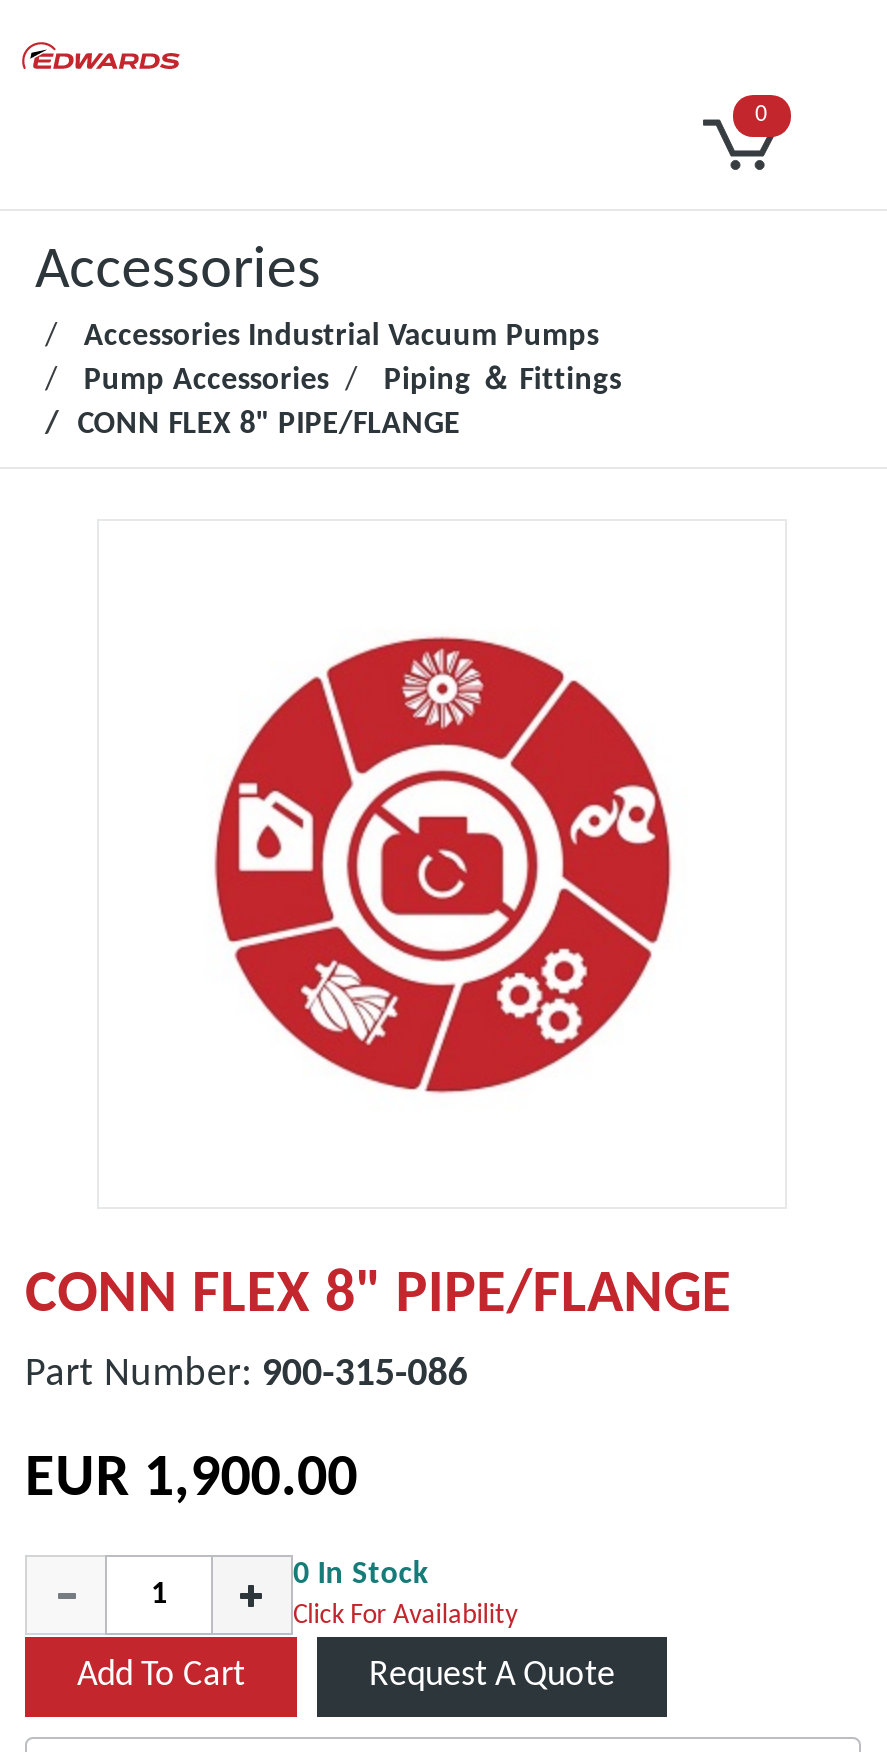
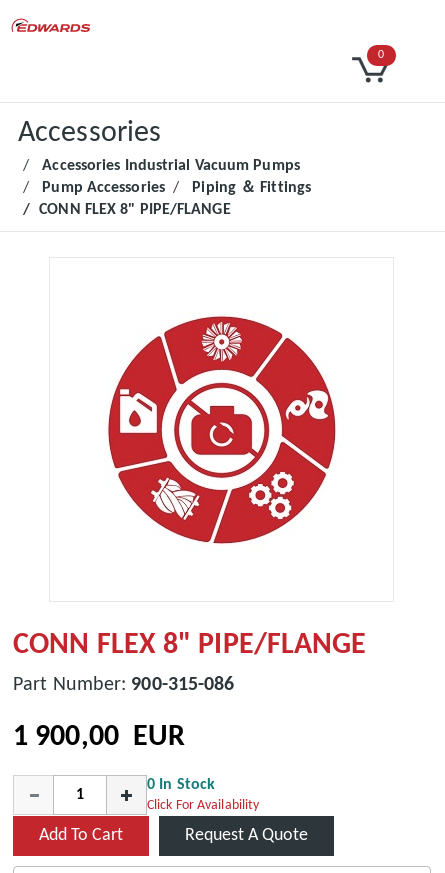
- EUR 1,900.00
+ 1 900,00 EUR
